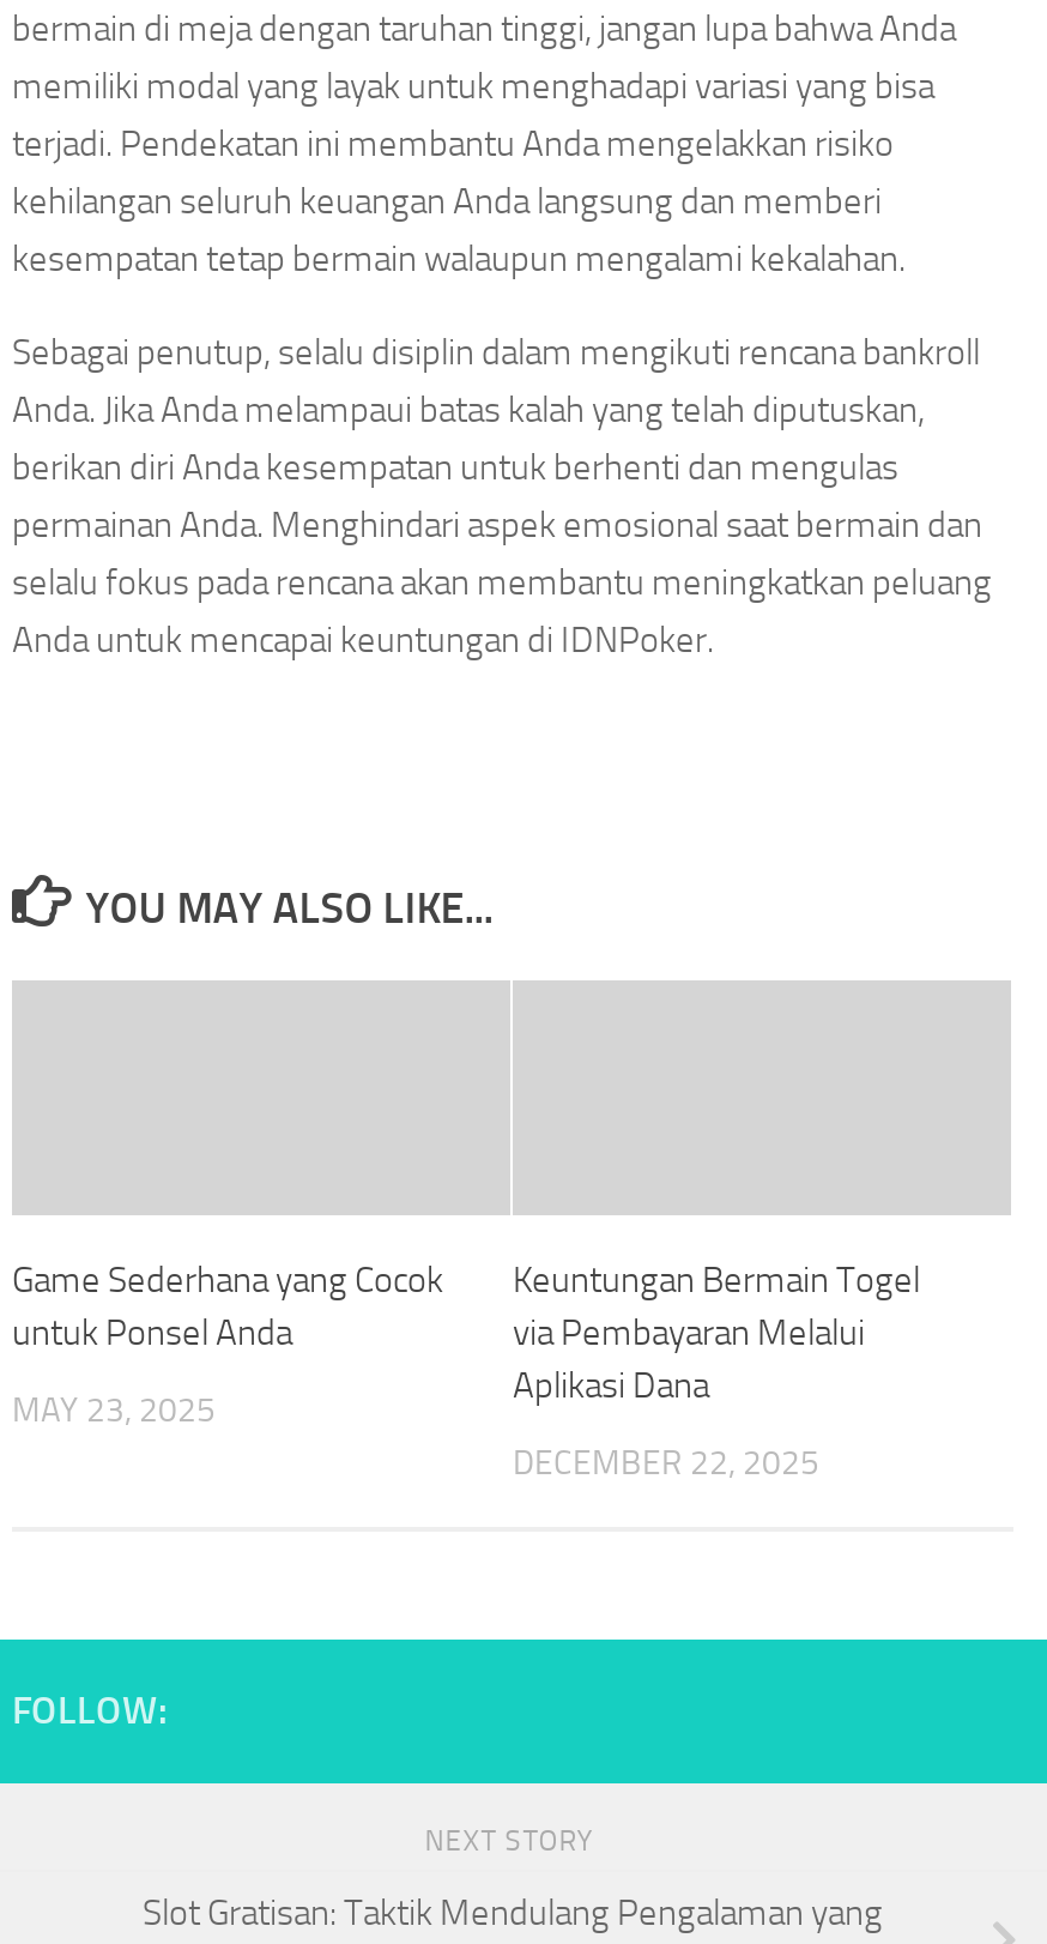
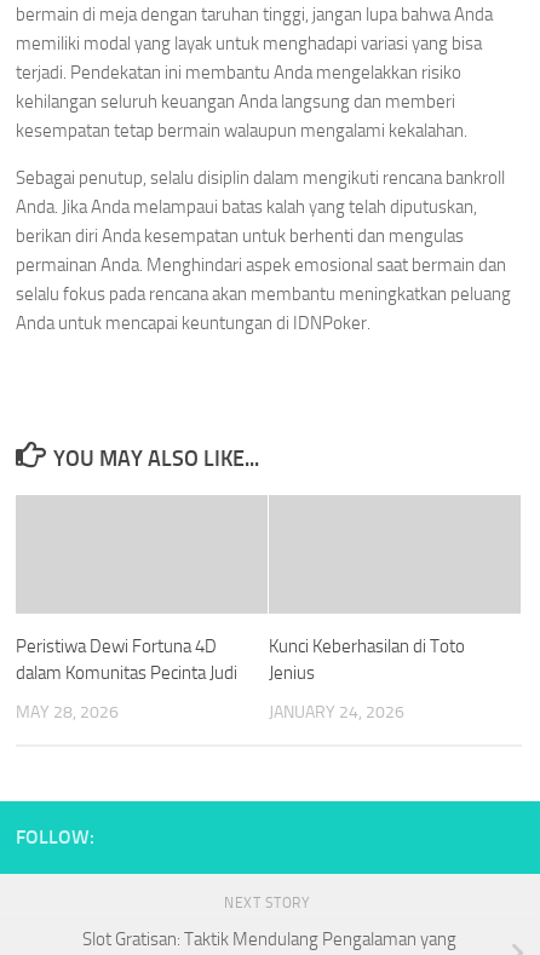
- Game Sederhana yang Cocok
- untuk Ponsel Anda
+ Peristiwa Dewi Fortuna 4D
+ dalam Komunitas Pecinta Judi

- Keuntungan Bermain Togel
- via Pembayaran Melalui
- Aplikasi Dana
+ Kunci Keberhasilan di Toto
+ Jenius

- MAY 23, 2025
+ MAY 28, 2026

- DECEMBER 22, 2025
+ JANUARY 24, 2026
